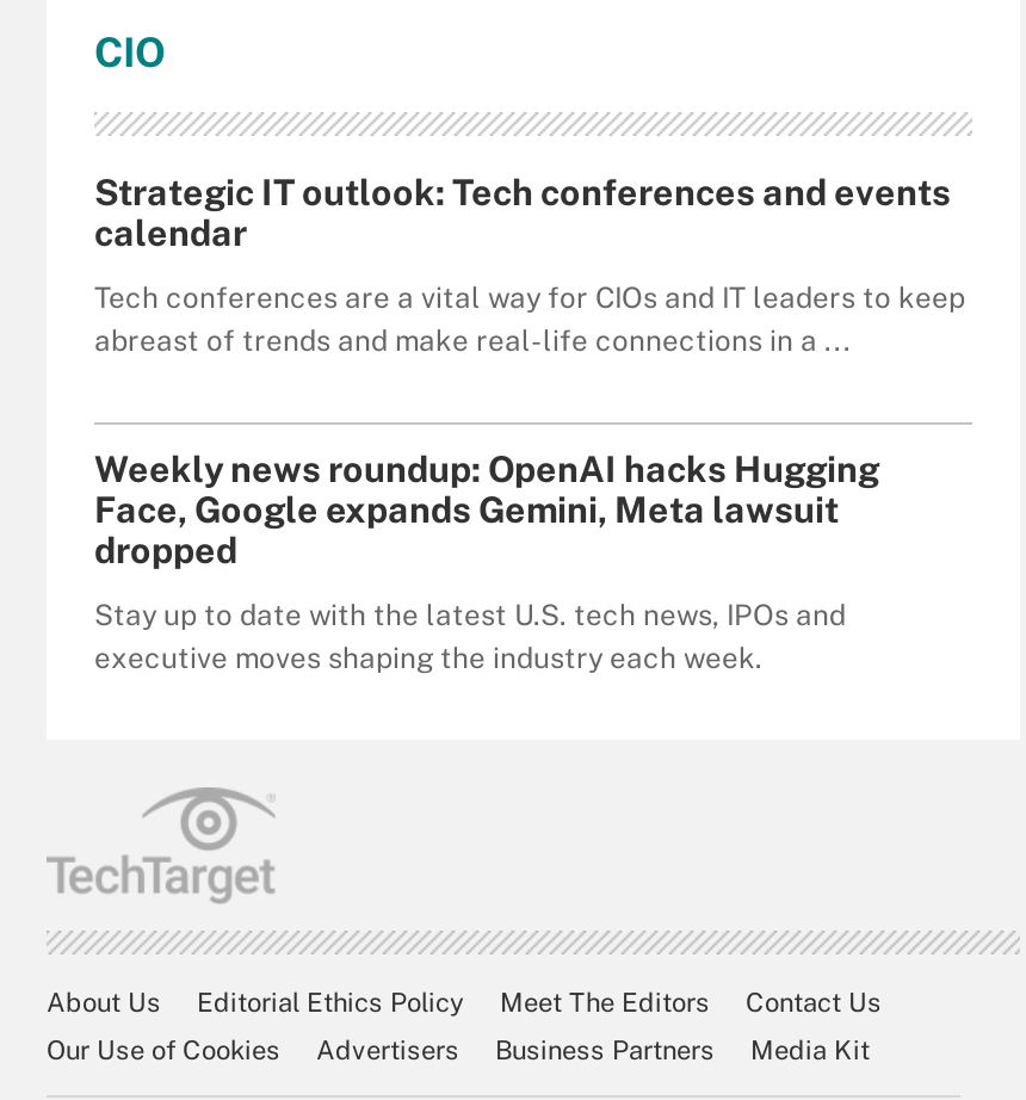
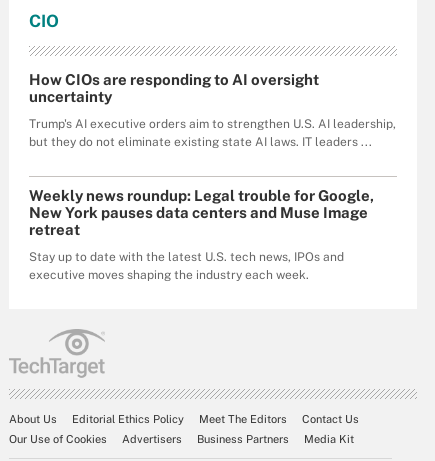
- Strategic IT outlook: Tech conferences and events
- calendar
+ How CIOs are responding to AI oversight
+ uncertainty

- Tech conferences are a vital way for CIOs and IT leaders to keep
- abreast of trends and make real-life connections in a ...
+ Trump's AI executive orders aim to strengthen U.S. AI leadership,
+ but they do not eliminate existing state AI laws. IT leaders ...

- Weekly news roundup: OpenAI hacks Hugging
- Face, Google expands Gemini, Meta lawsuit
- dropped
+ Weekly news roundup: Legal trouble for Google,
+ New York pauses data centers and Muse Image
+ retreat
